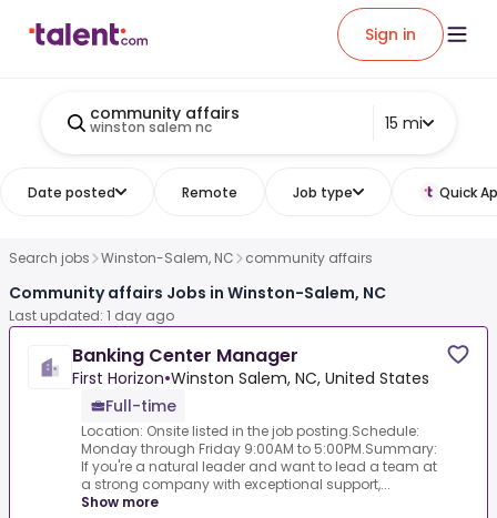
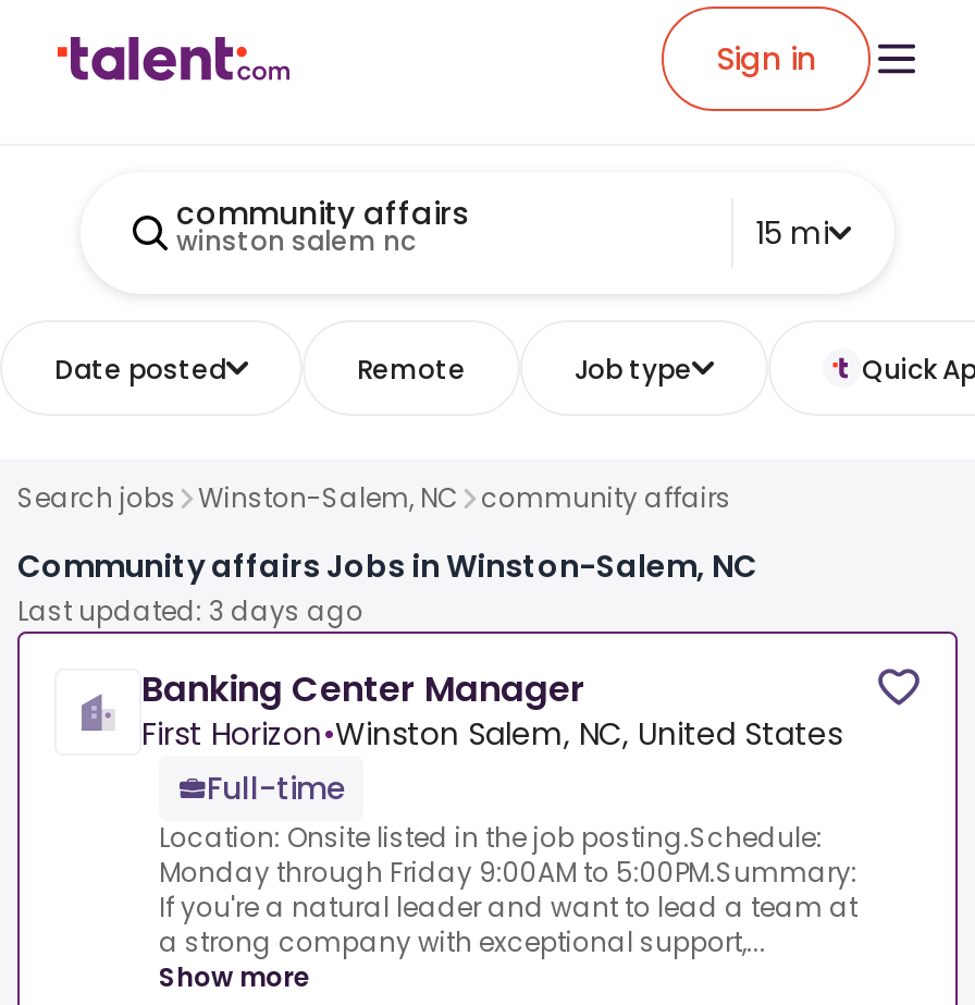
- Last updated: 1 day ago
+ Last updated: 3 days ago
